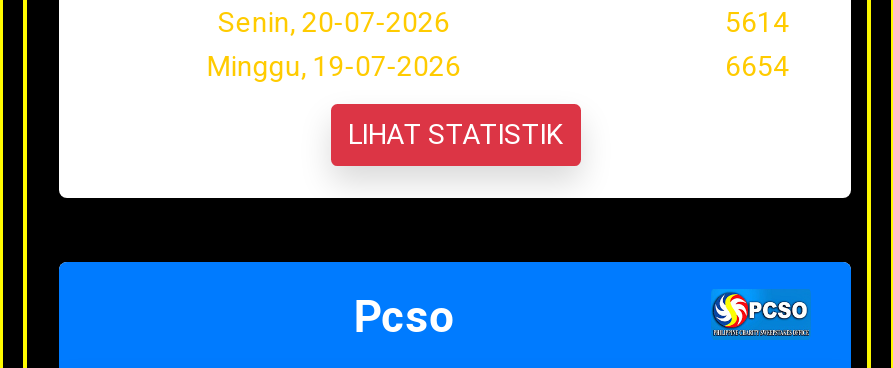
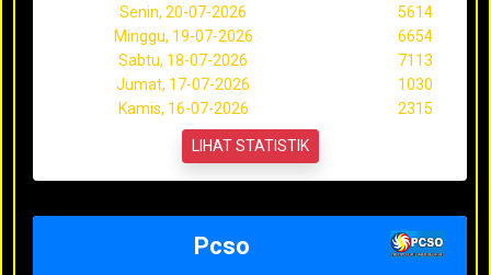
+ Sabtu, 18-07-2026
+ 7113
+ Jumat, 17-07-2026
+ 1030
+ Kamis, 16-07-2026
+ 2315
